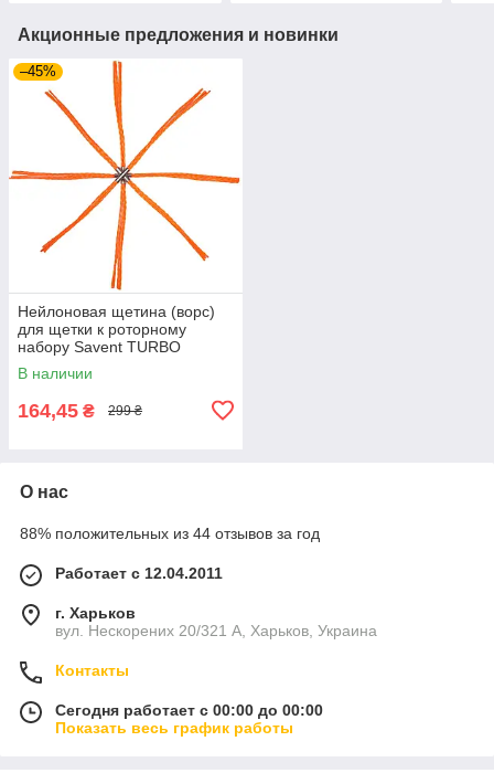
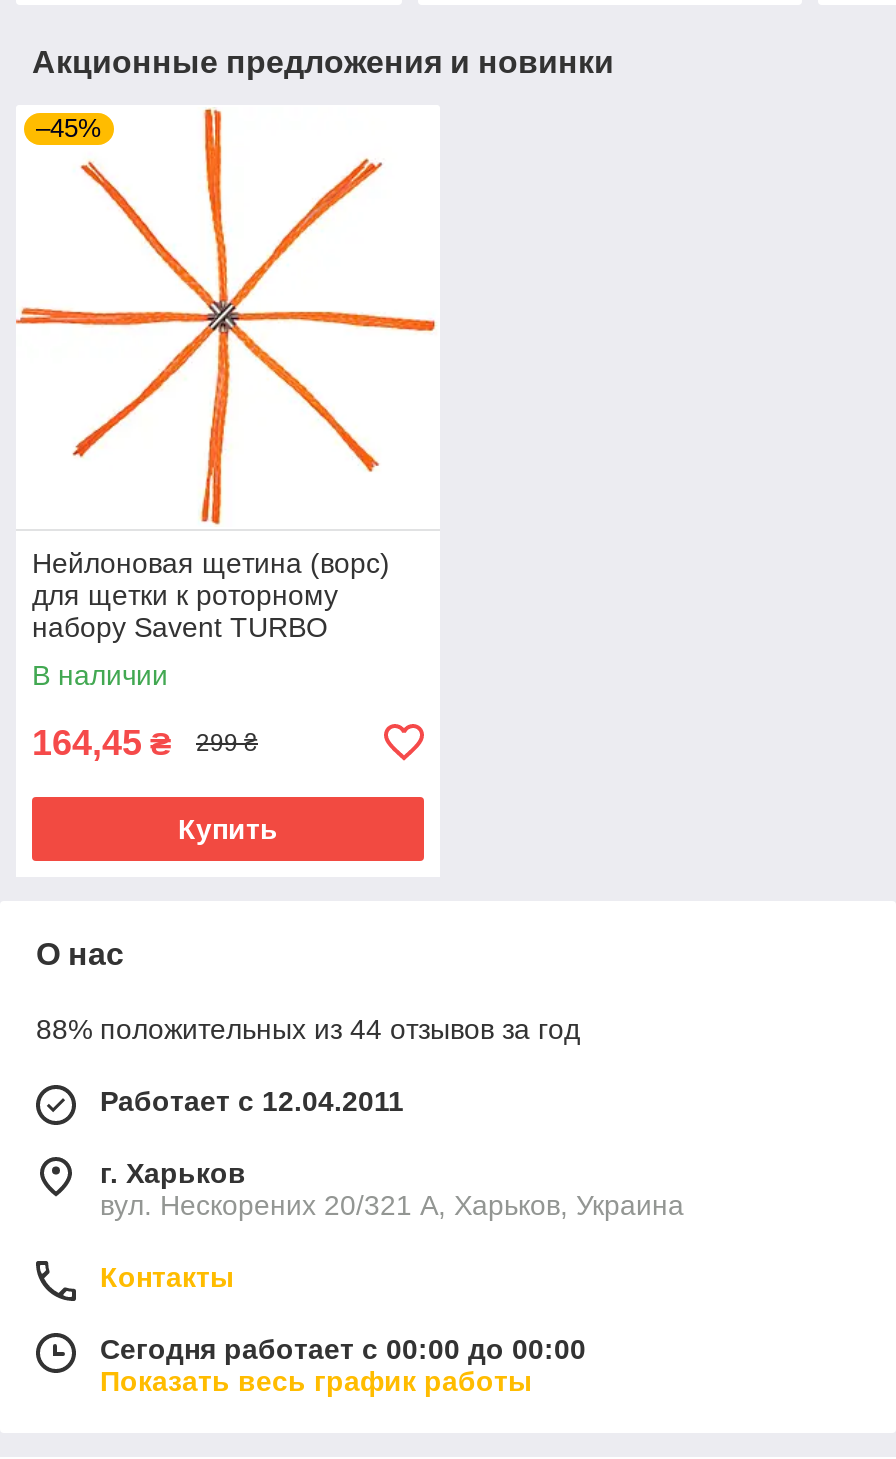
+ Купить
